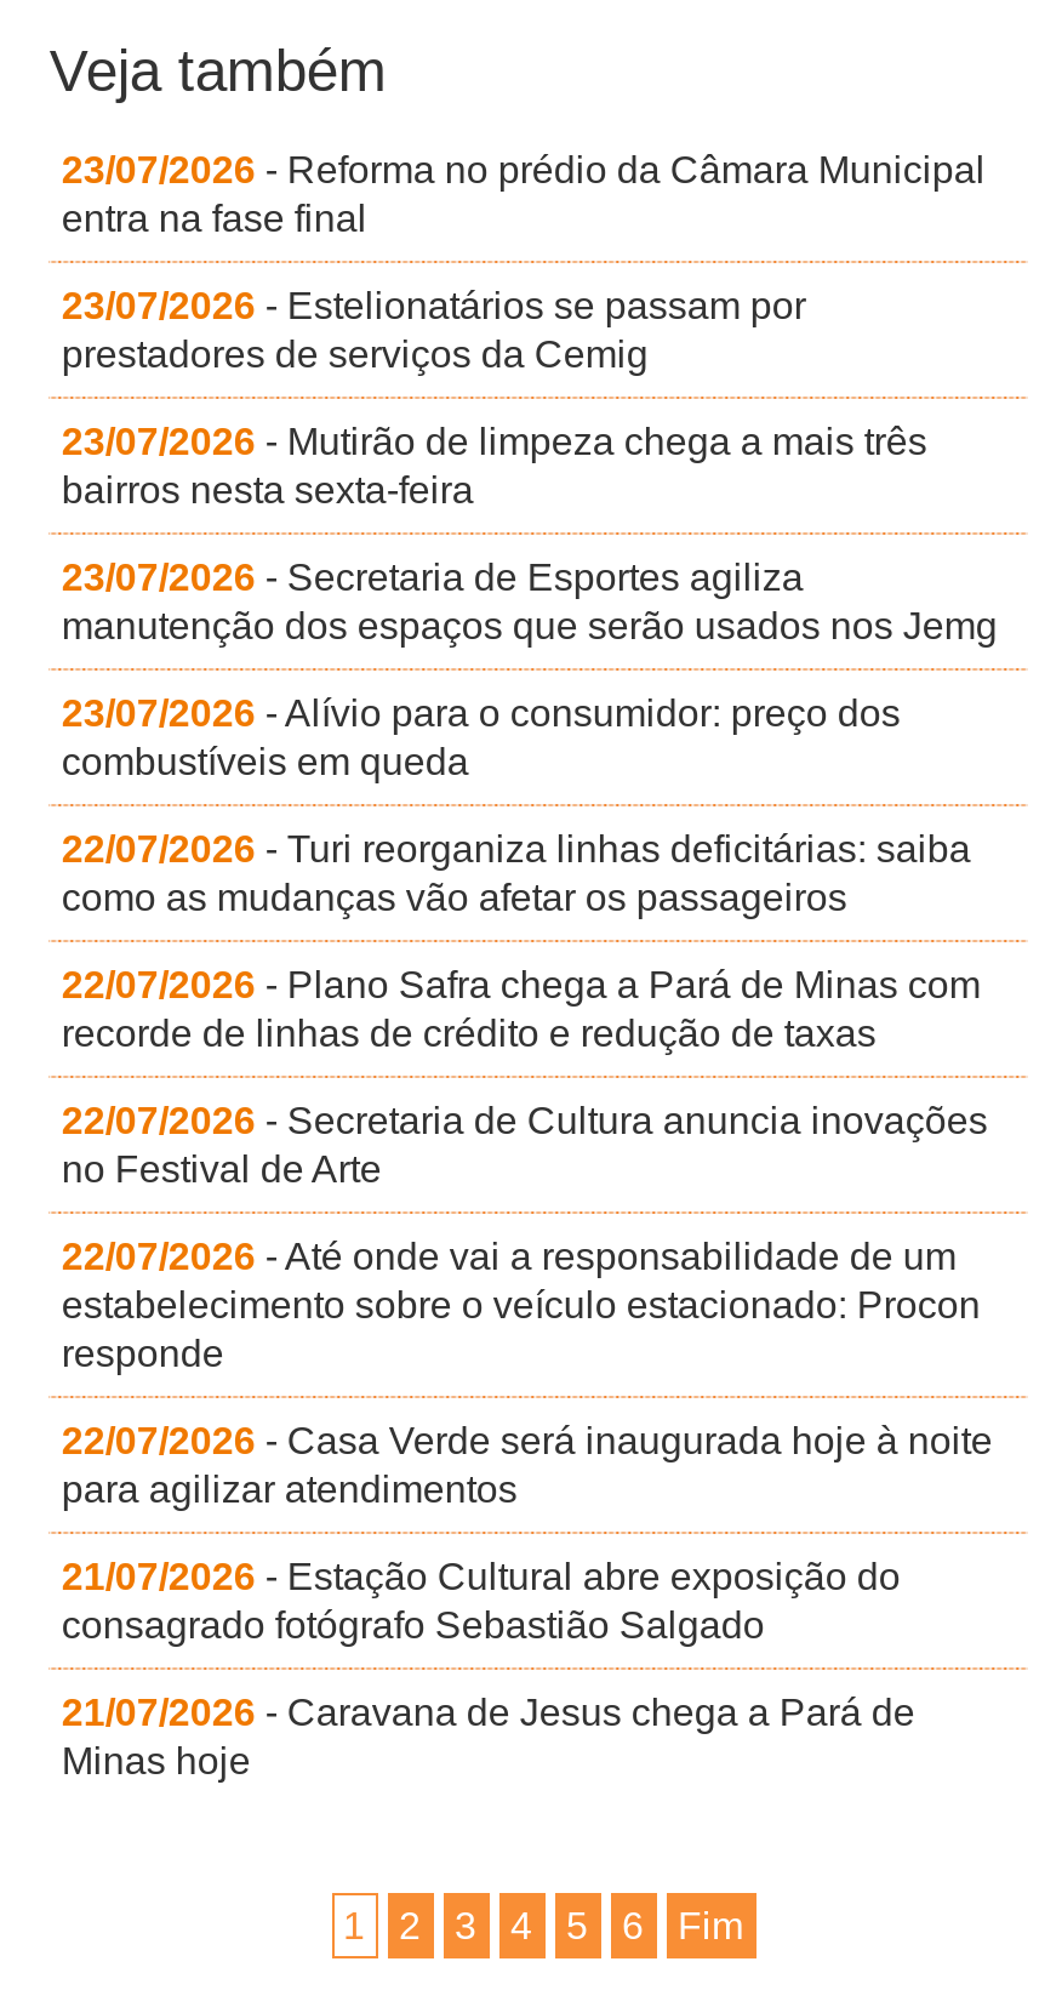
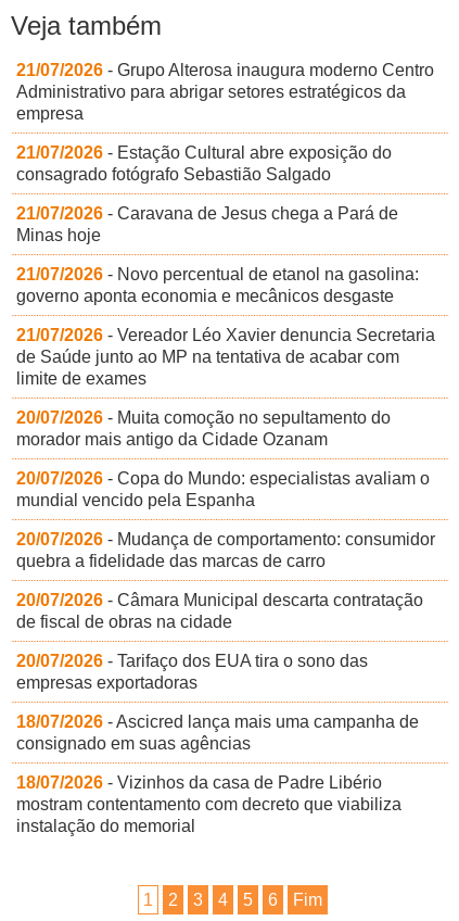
- 23/07/2026 - Reforma no prédio da Câmara Municipal
- entra na fase final
- 23/07/2026 - Estelionatários se passam por
- prestadores de serviços da Cemig
- 23/07/2026 - Mutirão de limpeza chega a mais três
- bairros nesta sexta-feira
- 23/07/2026 - Secretaria de Esportes agiliza
- manutenção dos espaços que serão usados nos Jemg
- 23/07/2026 - Alívio para o consumidor: preço dos
- combustíveis em queda
- 22/07/2026 - Turi reorganiza linhas deficitárias: saiba
- como as mudanças vão afetar os passageiros
- 22/07/2026 - Plano Safra chega a Pará de Minas com
- recorde de linhas de crédito e redução de taxas
- 22/07/2026 - Secretaria de Cultura anuncia inovações
- no Festival de Arte
- 22/07/2026 - Até onde vai a responsabilidade de um
- estabelecimento sobre o veículo estacionado: Procon
- responde
- 22/07/2026 - Casa Verde será inaugurada hoje à noite
- para agilizar atendimentos
+ 21/07/2026 - Grupo Alterosa inaugura moderno Centro
+ Administrativo para abrigar setores estratégicos da
+ empresa

moved up: 21/07/2026 - Estação Cultural abre exposição do | consagrado fotógrafo Sebastião Salgado | 21/07/2026 - Caravana de Jesus chega a Pará de | Minas hoje

+ 21/07/2026 - Novo percentual de etanol na gasolina:
+ governo aponta economia e mecânicos desgaste
+ 21/07/2026 - Vereador Léo Xavier denuncia Secretaria
+ de Saúde junto ao MP na tentativa de acabar com
+ limite de exames
+ 20/07/2026 - Muita comoção no sepultamento do
+ morador mais antigo da Cidade Ozanam
+ 20/07/2026 - Copa do Mundo: especialistas avaliam o
+ mundial vencido pela Espanha
+ 20/07/2026 - Mudança de comportamento: consumidor
+ quebra a fidelidade das marcas de carro
+ 20/07/2026 - Câmara Municipal descarta contratação
+ de fiscal de obras na cidade
+ 20/07/2026 - Tarifaço dos EUA tira o sono das
+ empresas exportadoras
+ 18/07/2026 - Ascicred lança mais uma campanha de
+ consignado em suas agências
+ 18/07/2026 - Vizinhos da casa de Padre Libério
+ mostram contentamento com decreto que viabiliza
+ instalação do memorial
